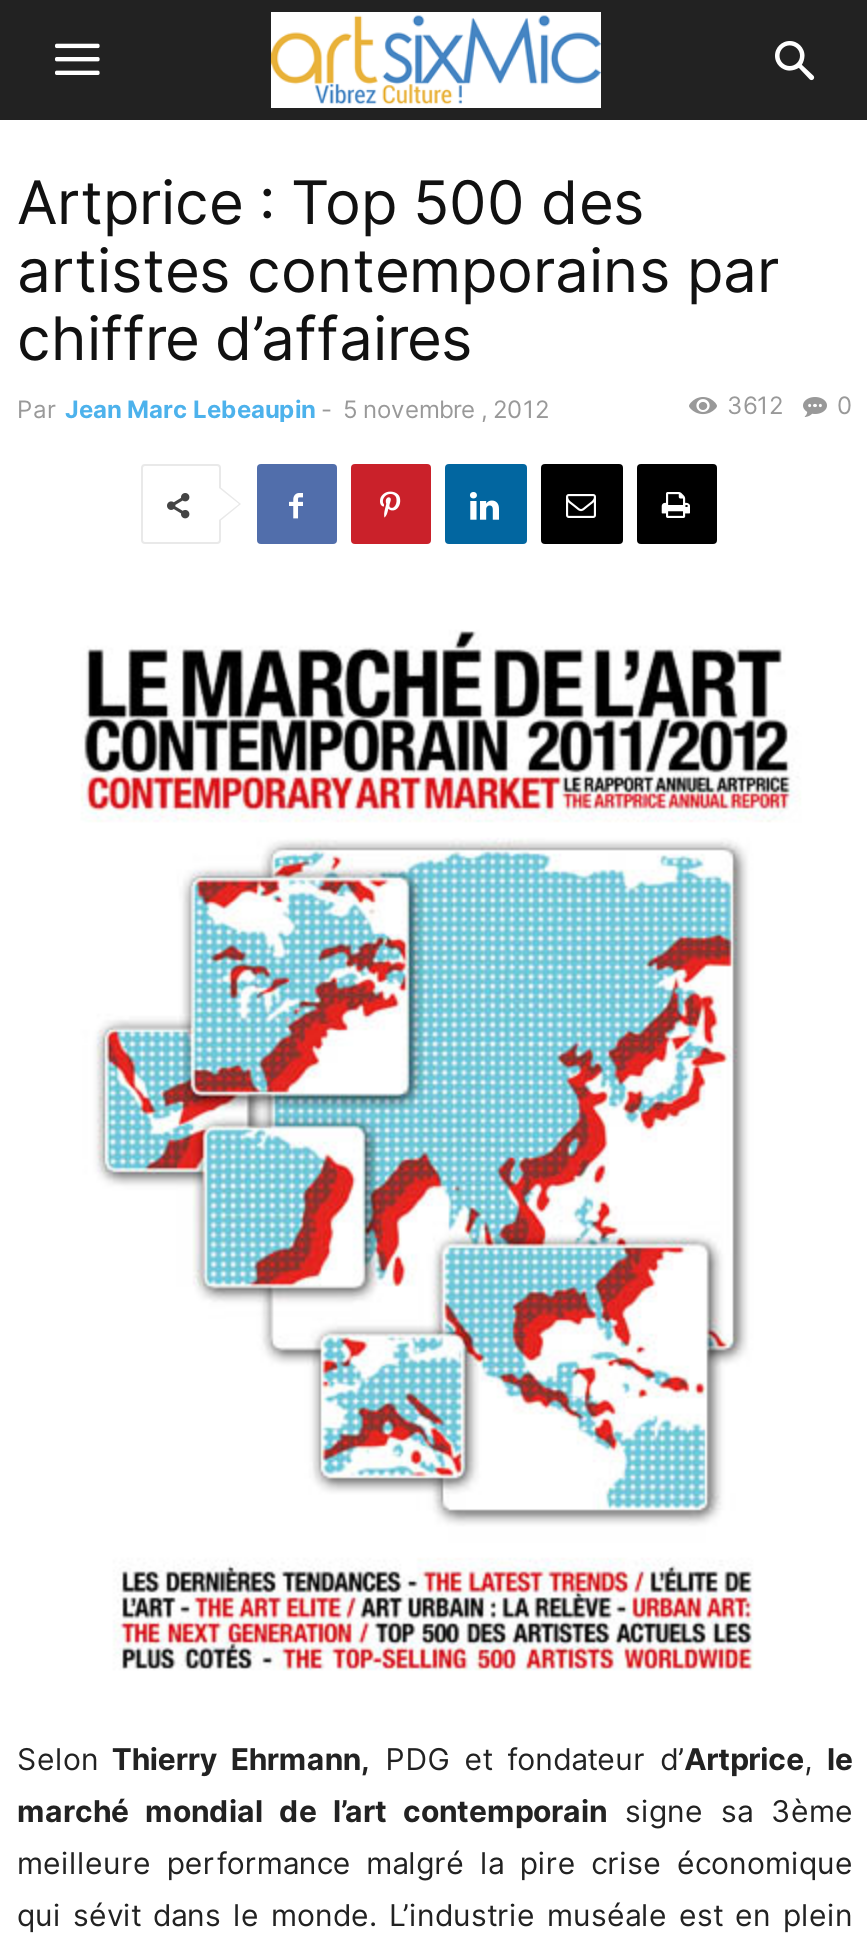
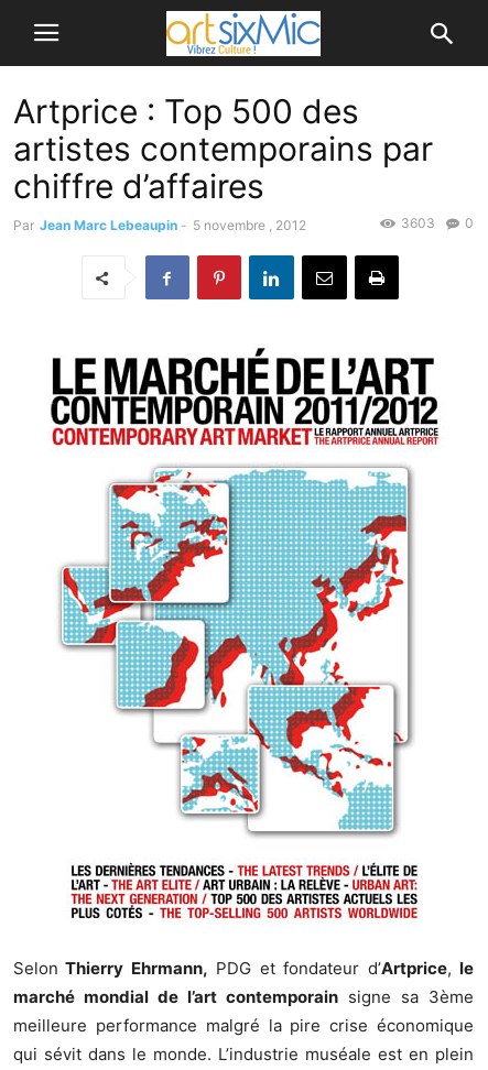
- [image]
+ [image]

- 3612 0
+ 3603 0
